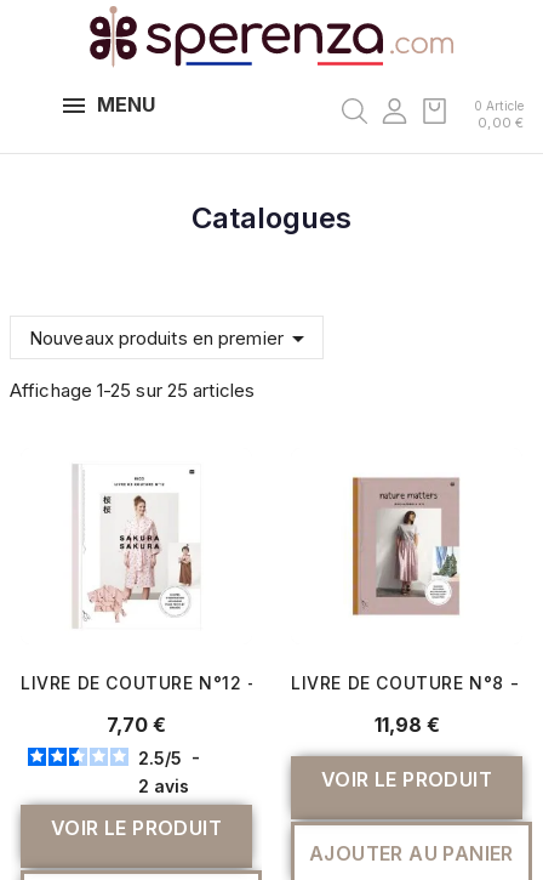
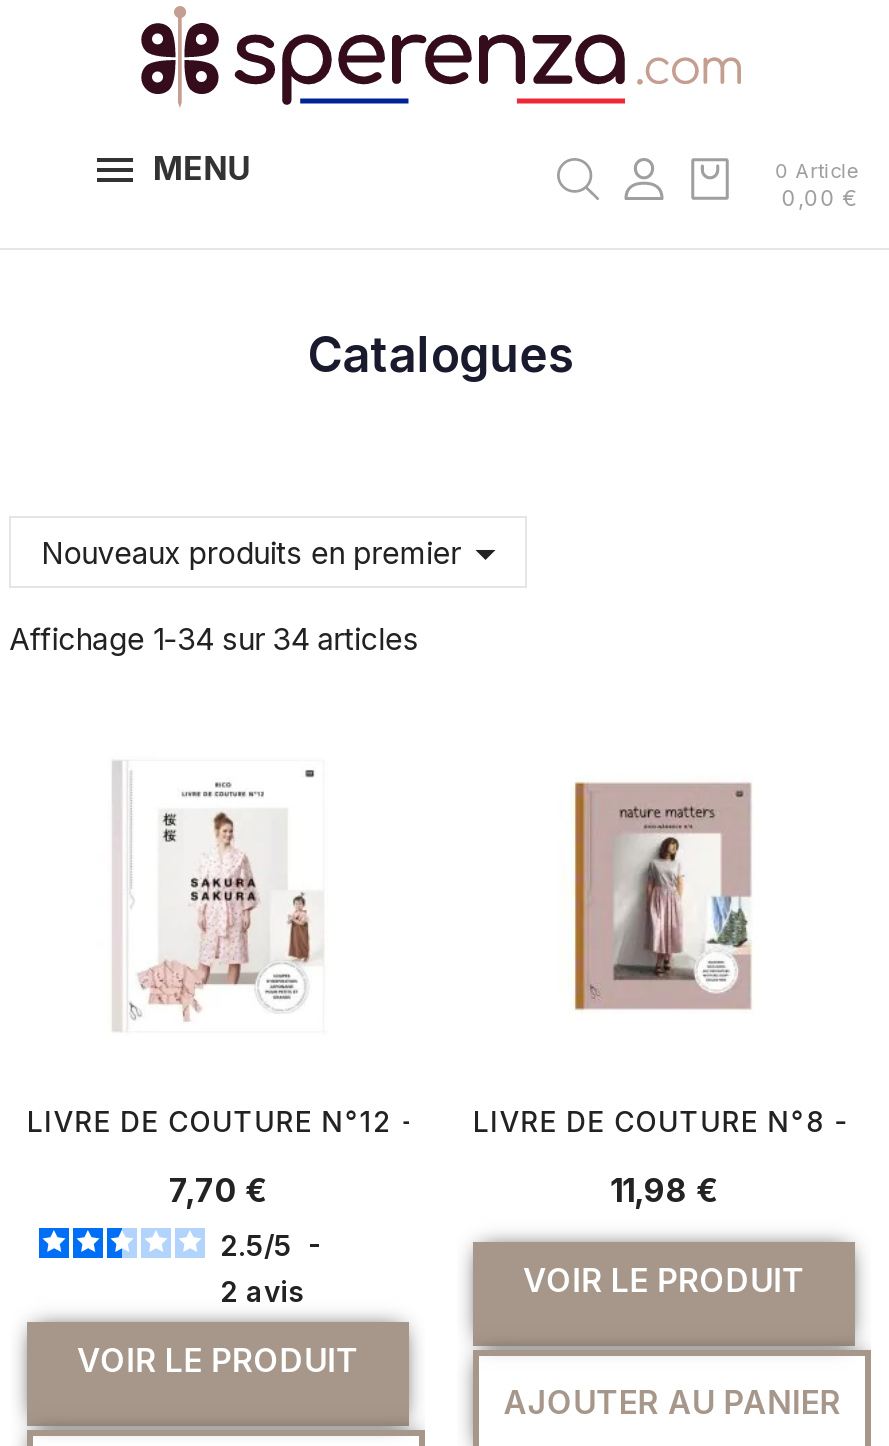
- Affichage 1-25 sur 25 articles
+ Affichage 1-34 sur 34 articles
